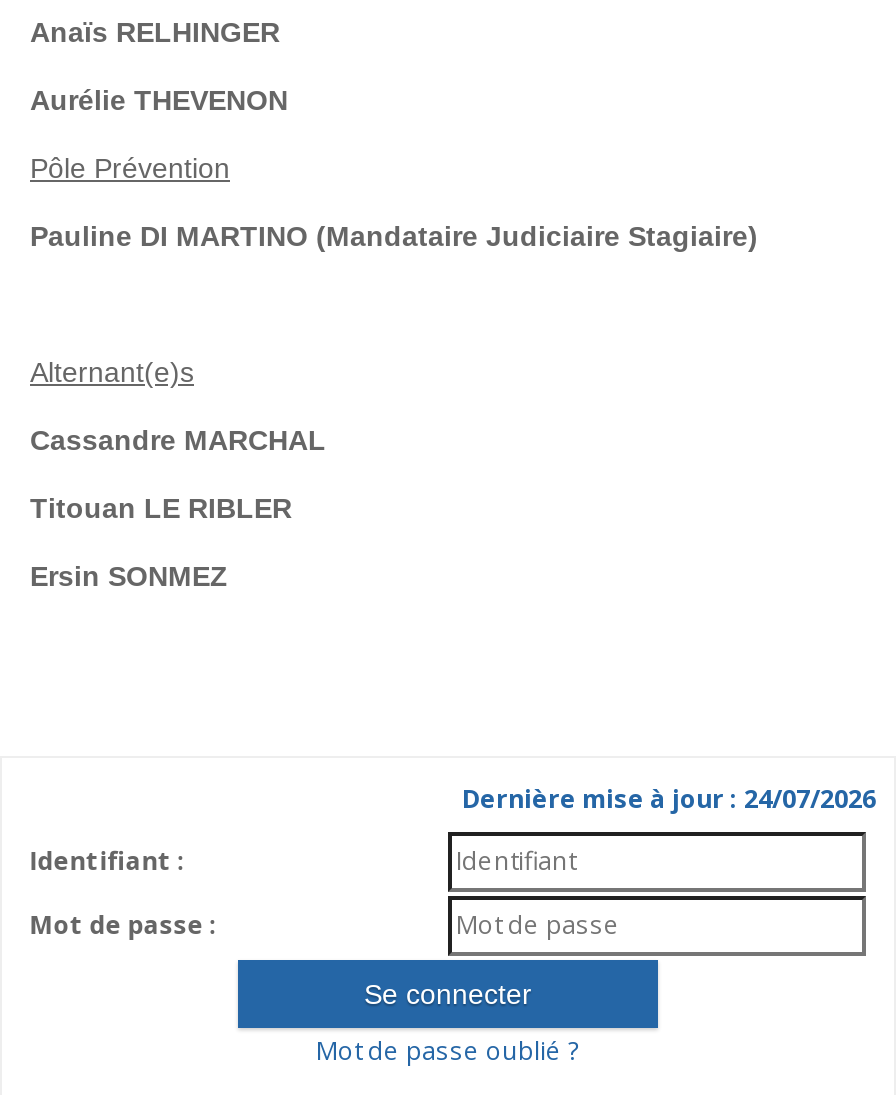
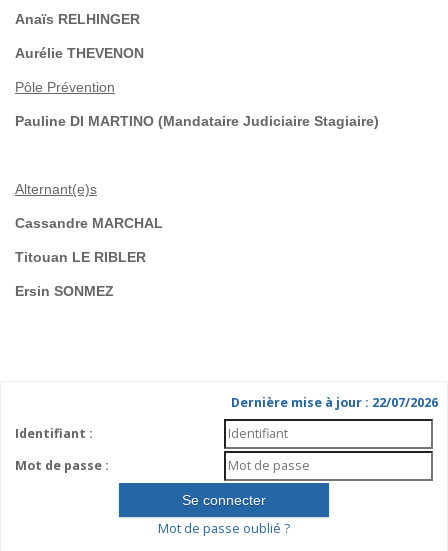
- Dernière mise à jour : 24/07/2026
+ Dernière mise à jour : 22/07/2026
